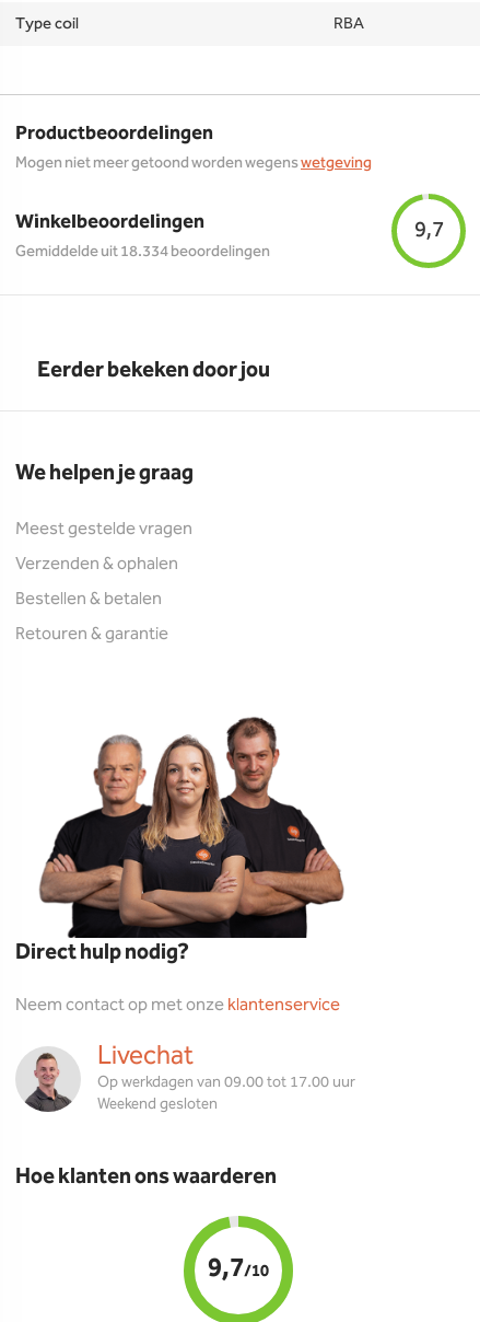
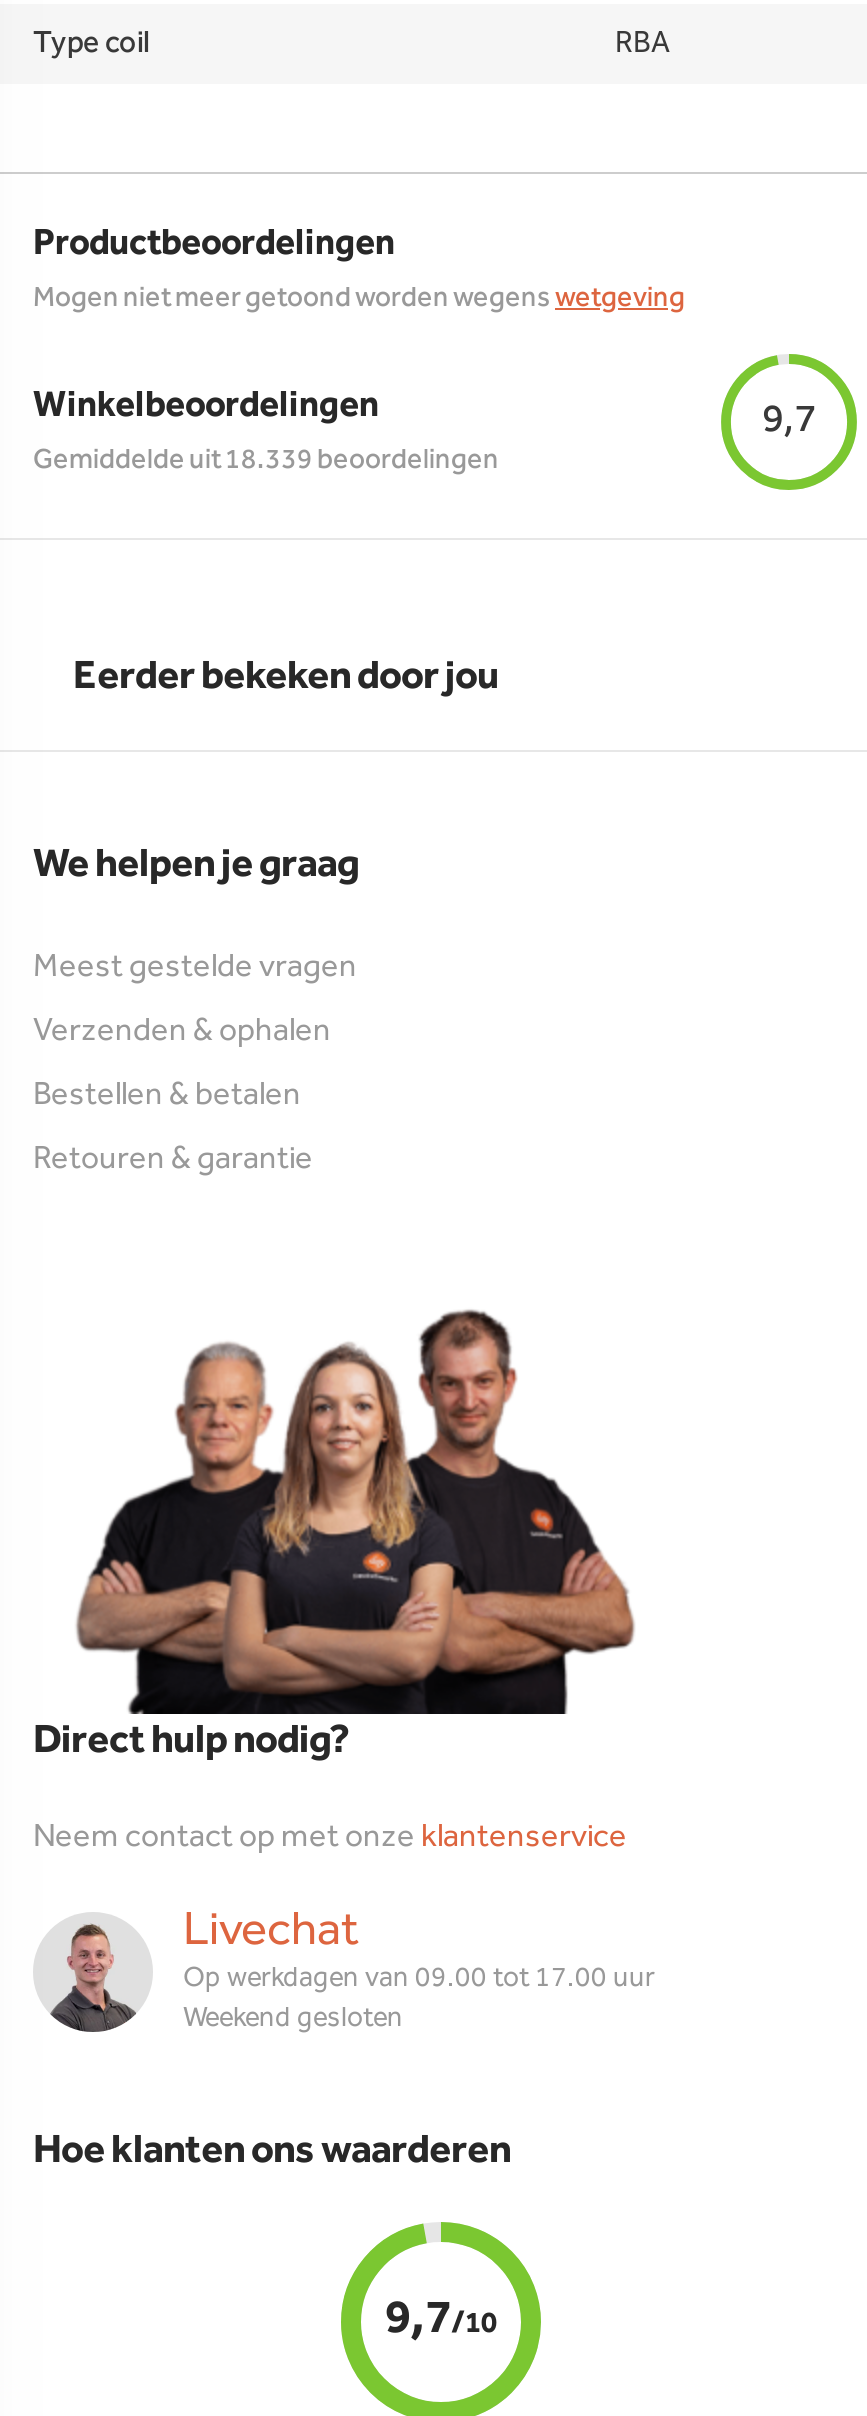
- Gemiddelde uit 18.334 beoordelingen
+ Gemiddelde uit 18.339 beoordelingen
